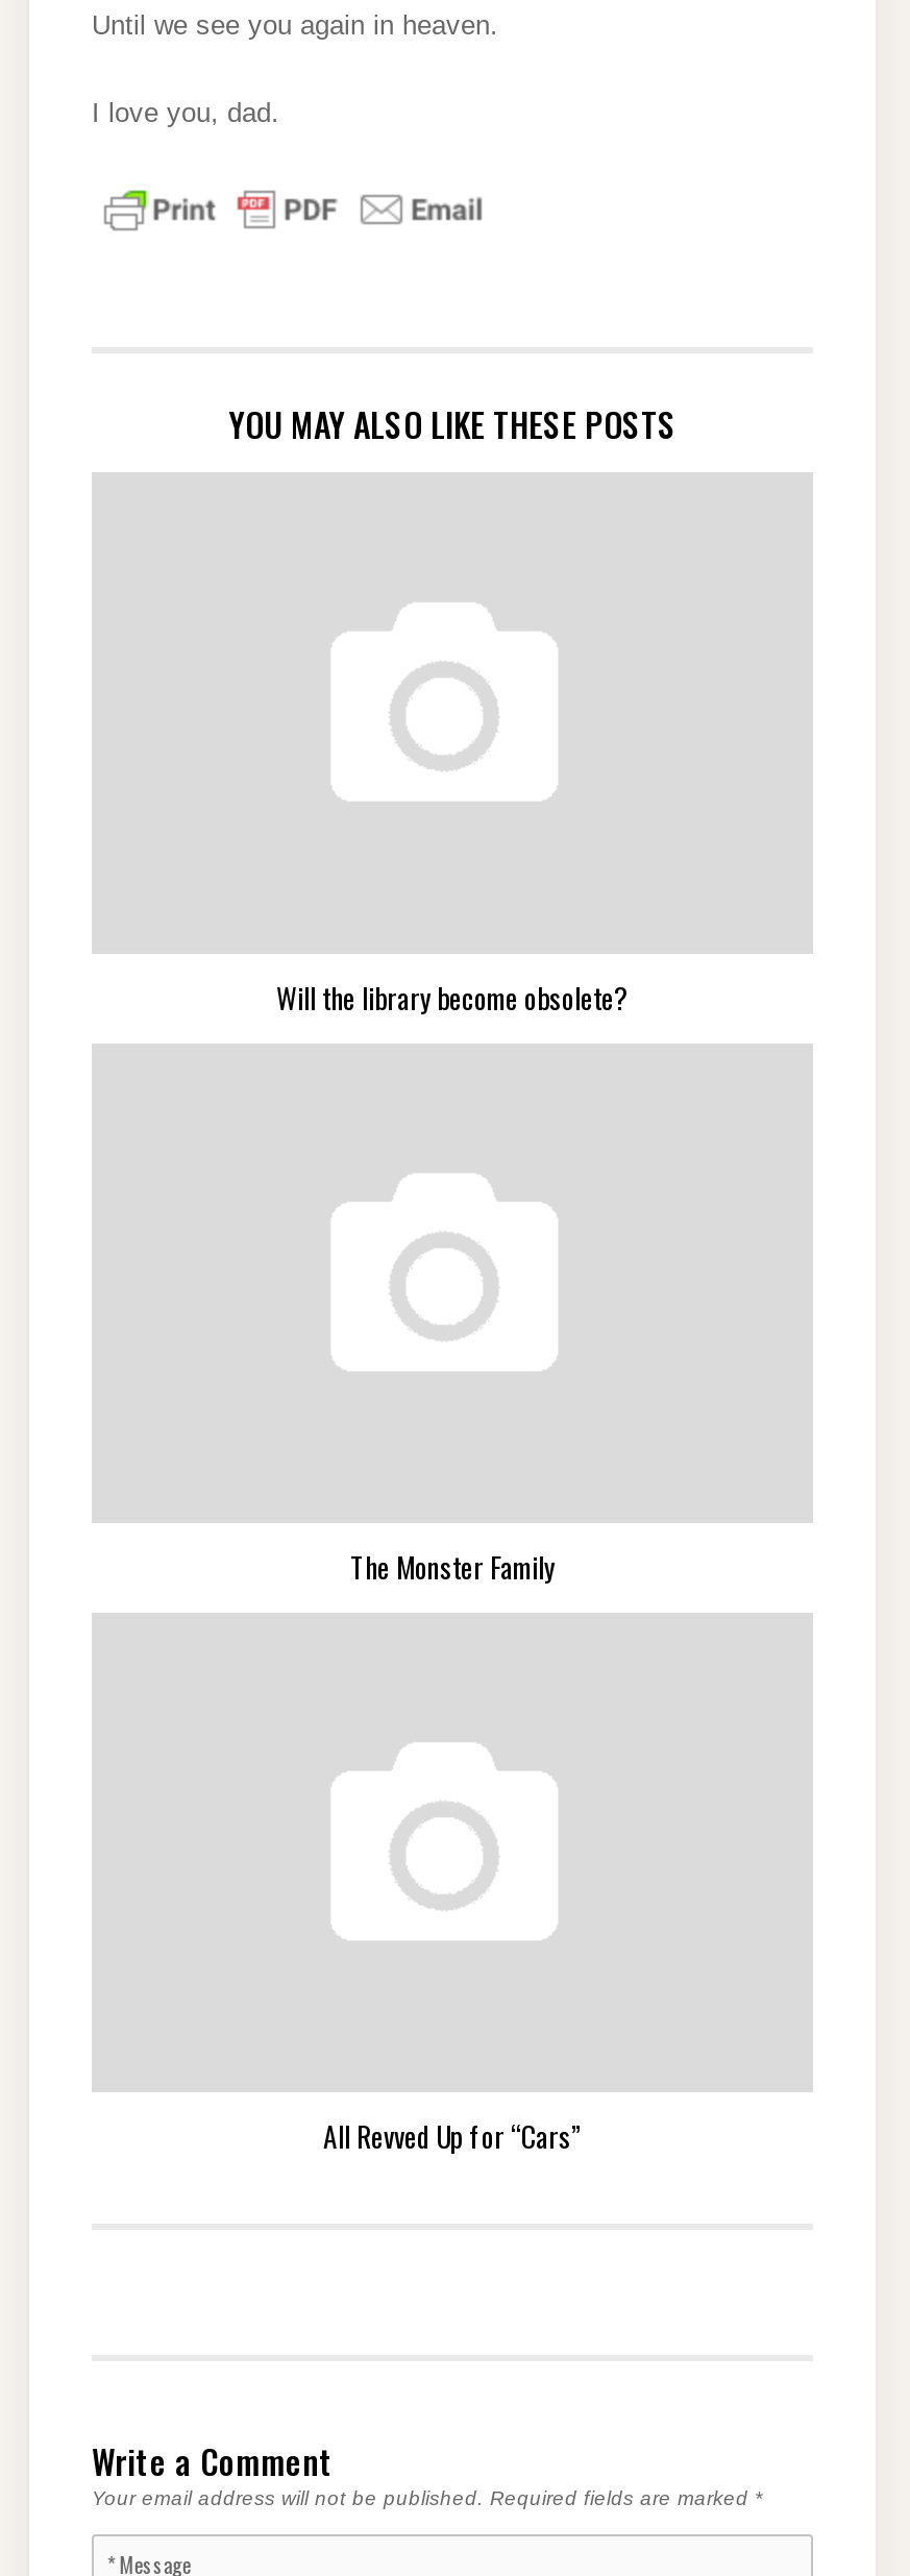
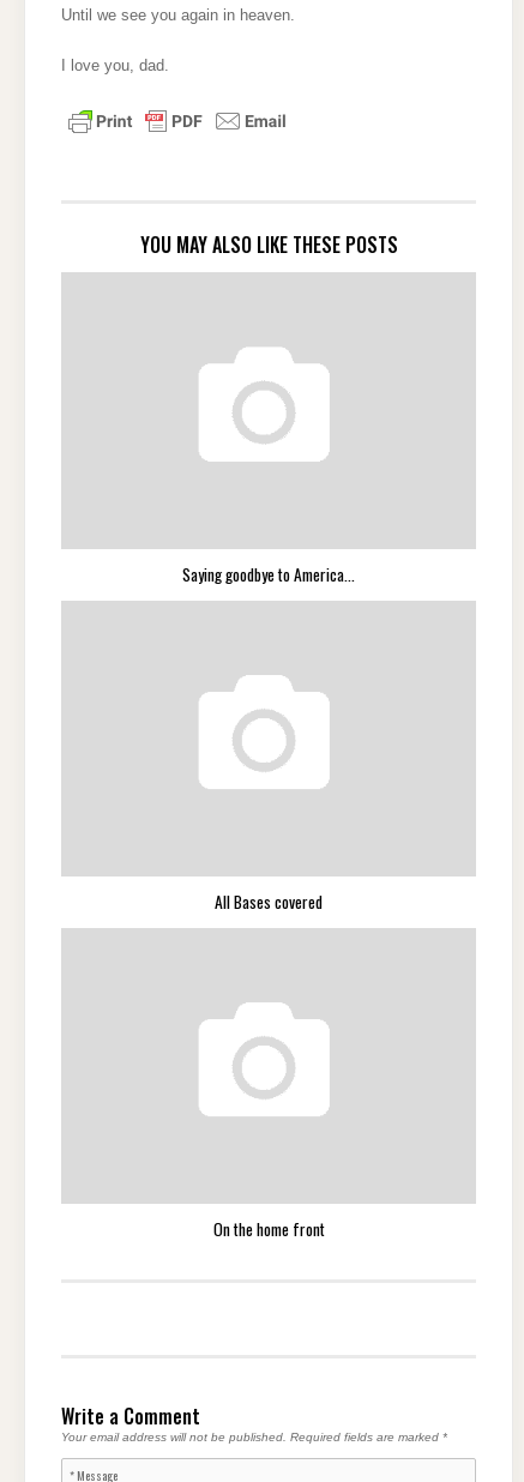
- Will the library become obsolete?
+ Saying goodbye to America…

- The Monster Family
+ All Bases covered

- All Revved Up for “Cars”
+ On the home front
